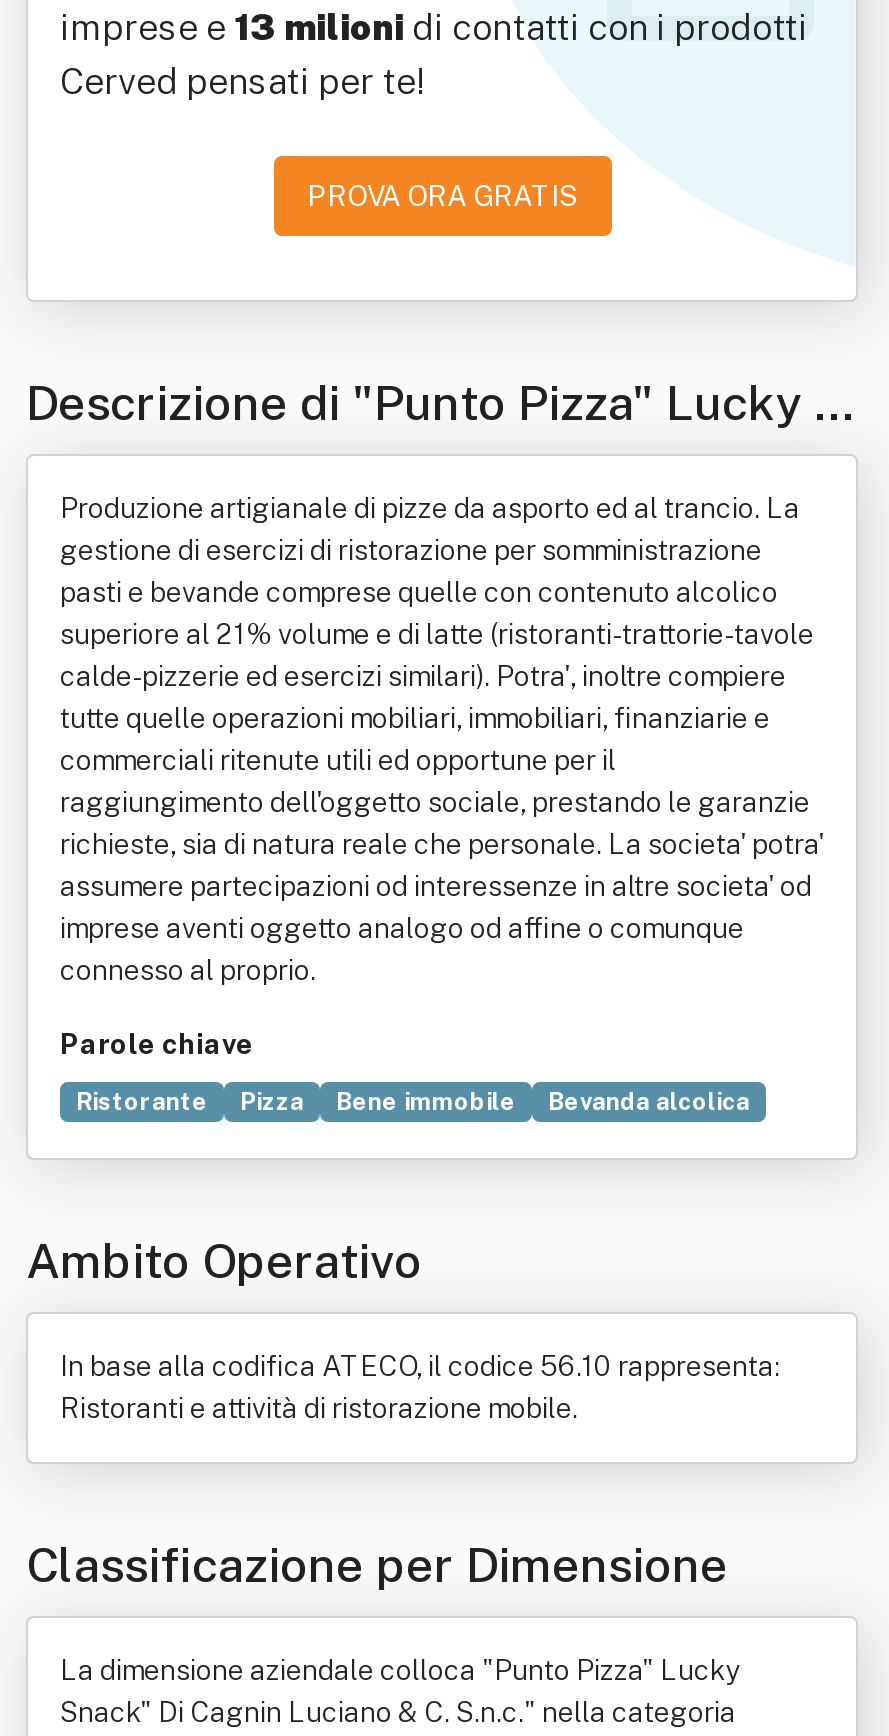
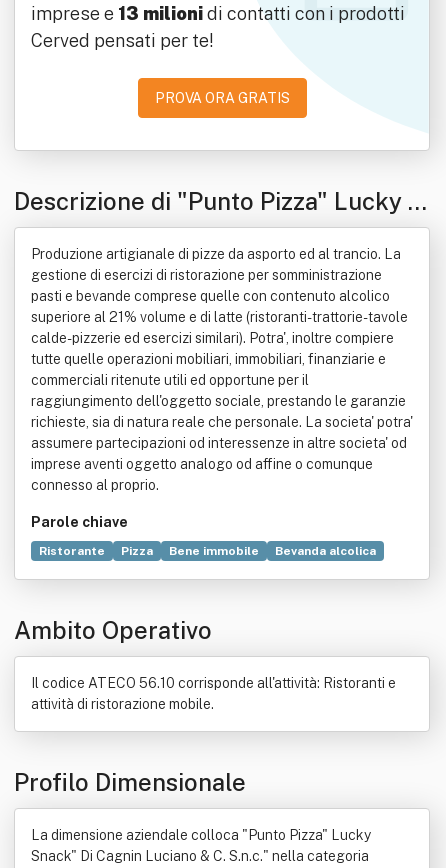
- In base alla codifica ATECO, il codice 56.10 rappresenta:
- Ristoranti e attività di ristorazione mobile.
+ Il codice ATECO 56.10 corrisponde all'attività: Ristoranti e
+ attività di ristorazione mobile.

- Classificazione per Dimensione
+ Profilo Dimensionale
